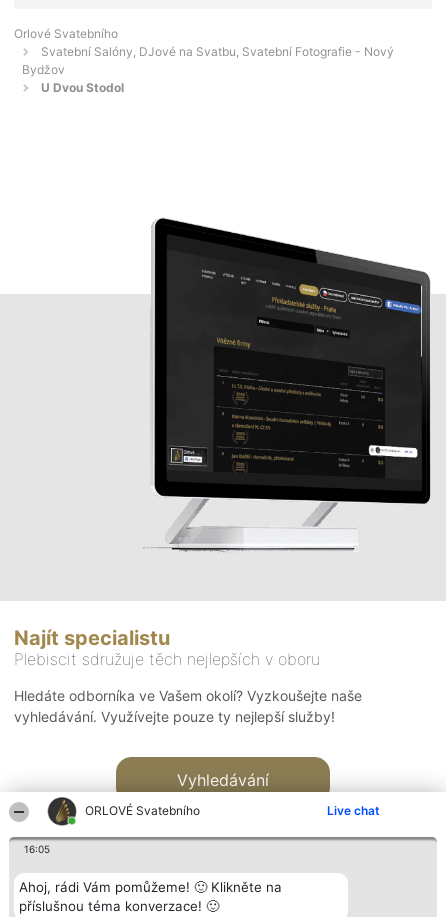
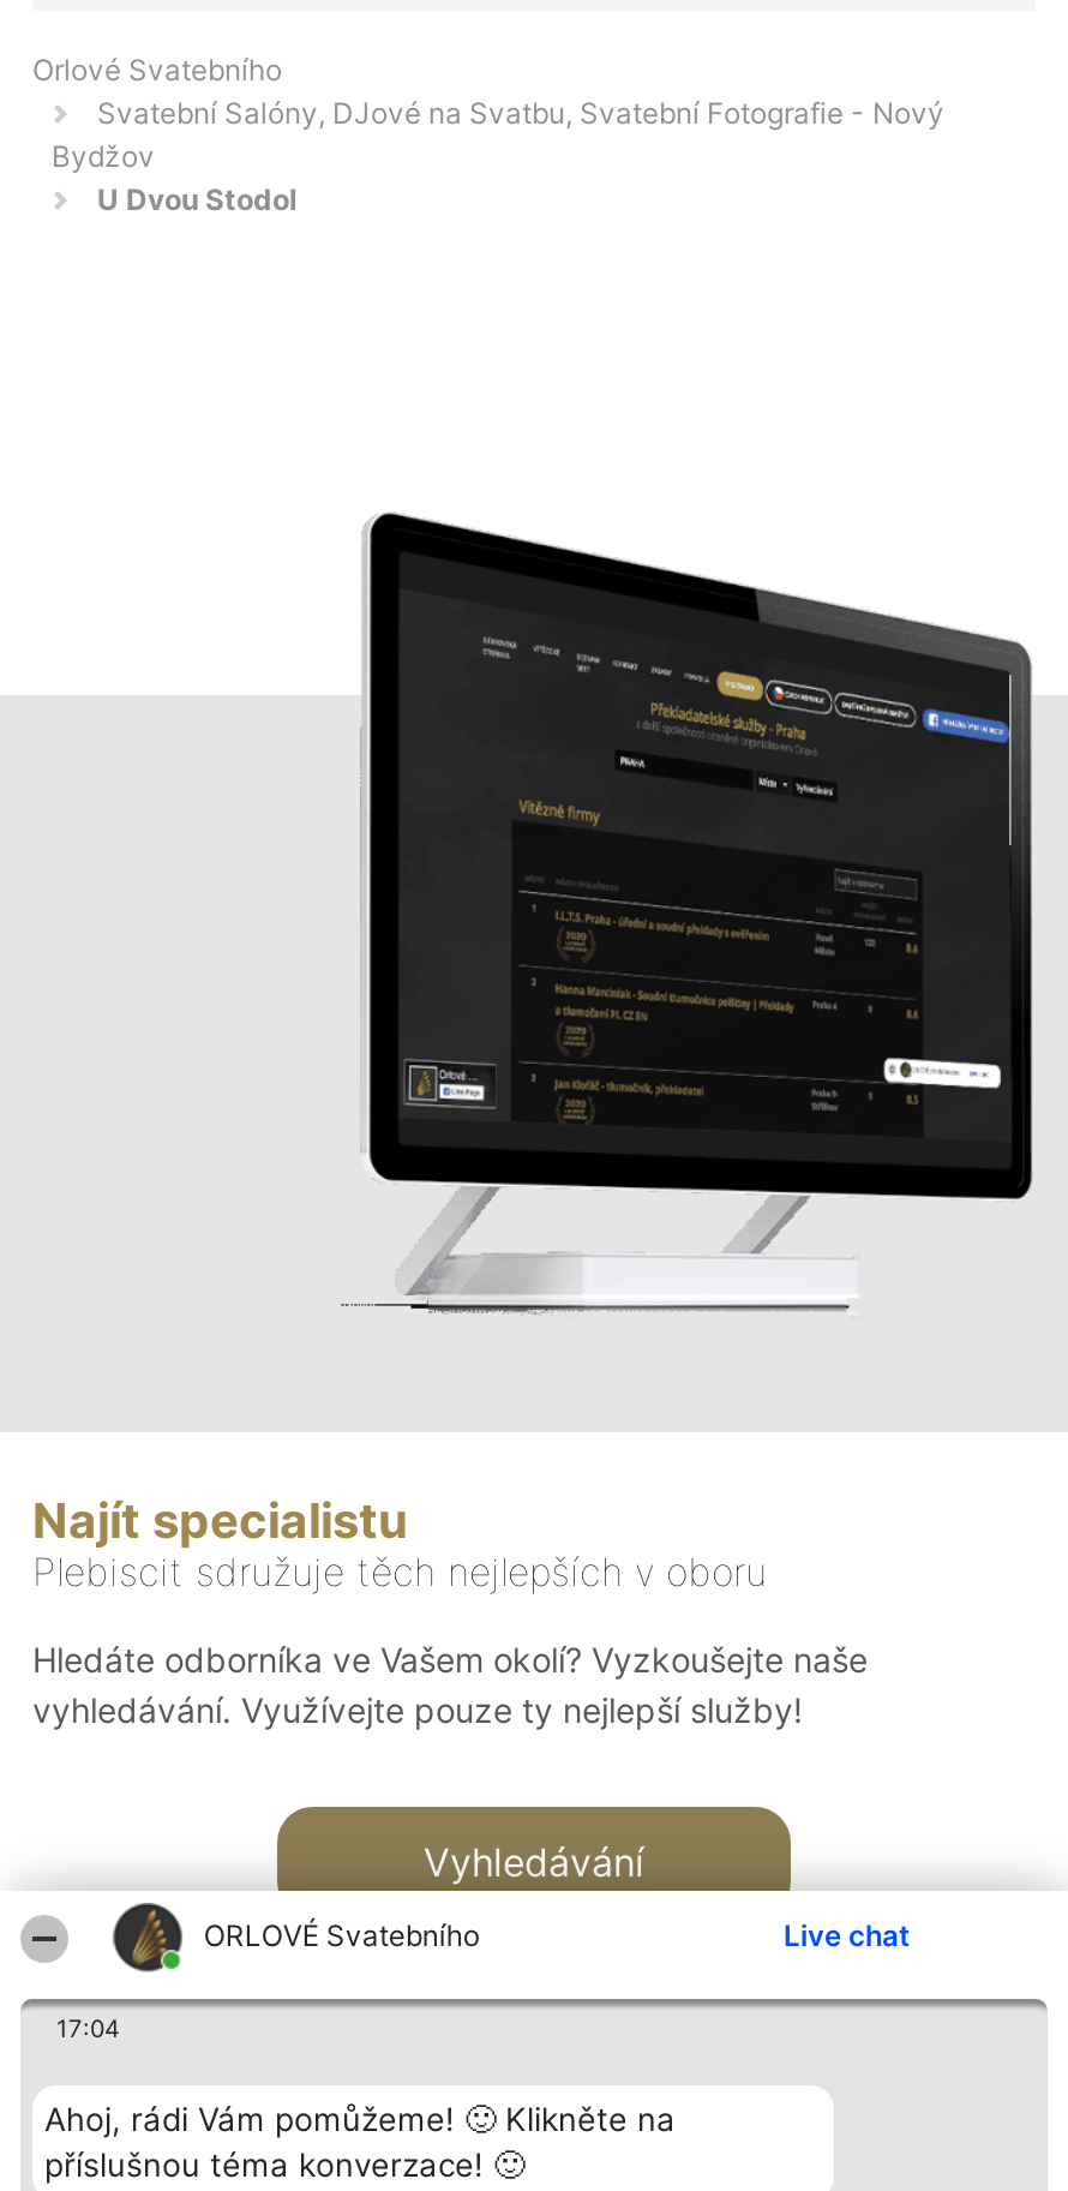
- 16:05
+ 17:04
